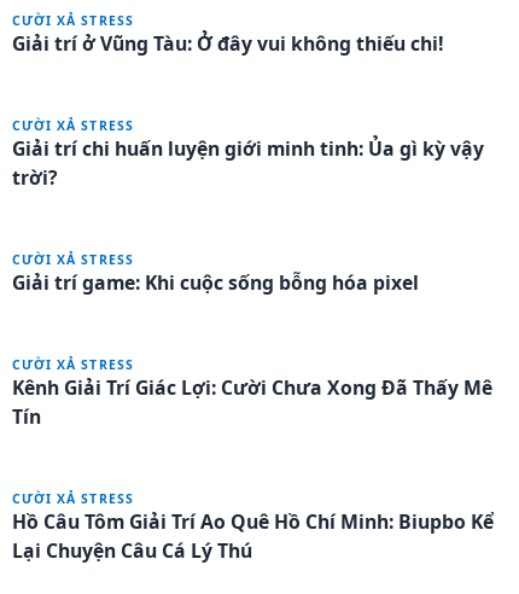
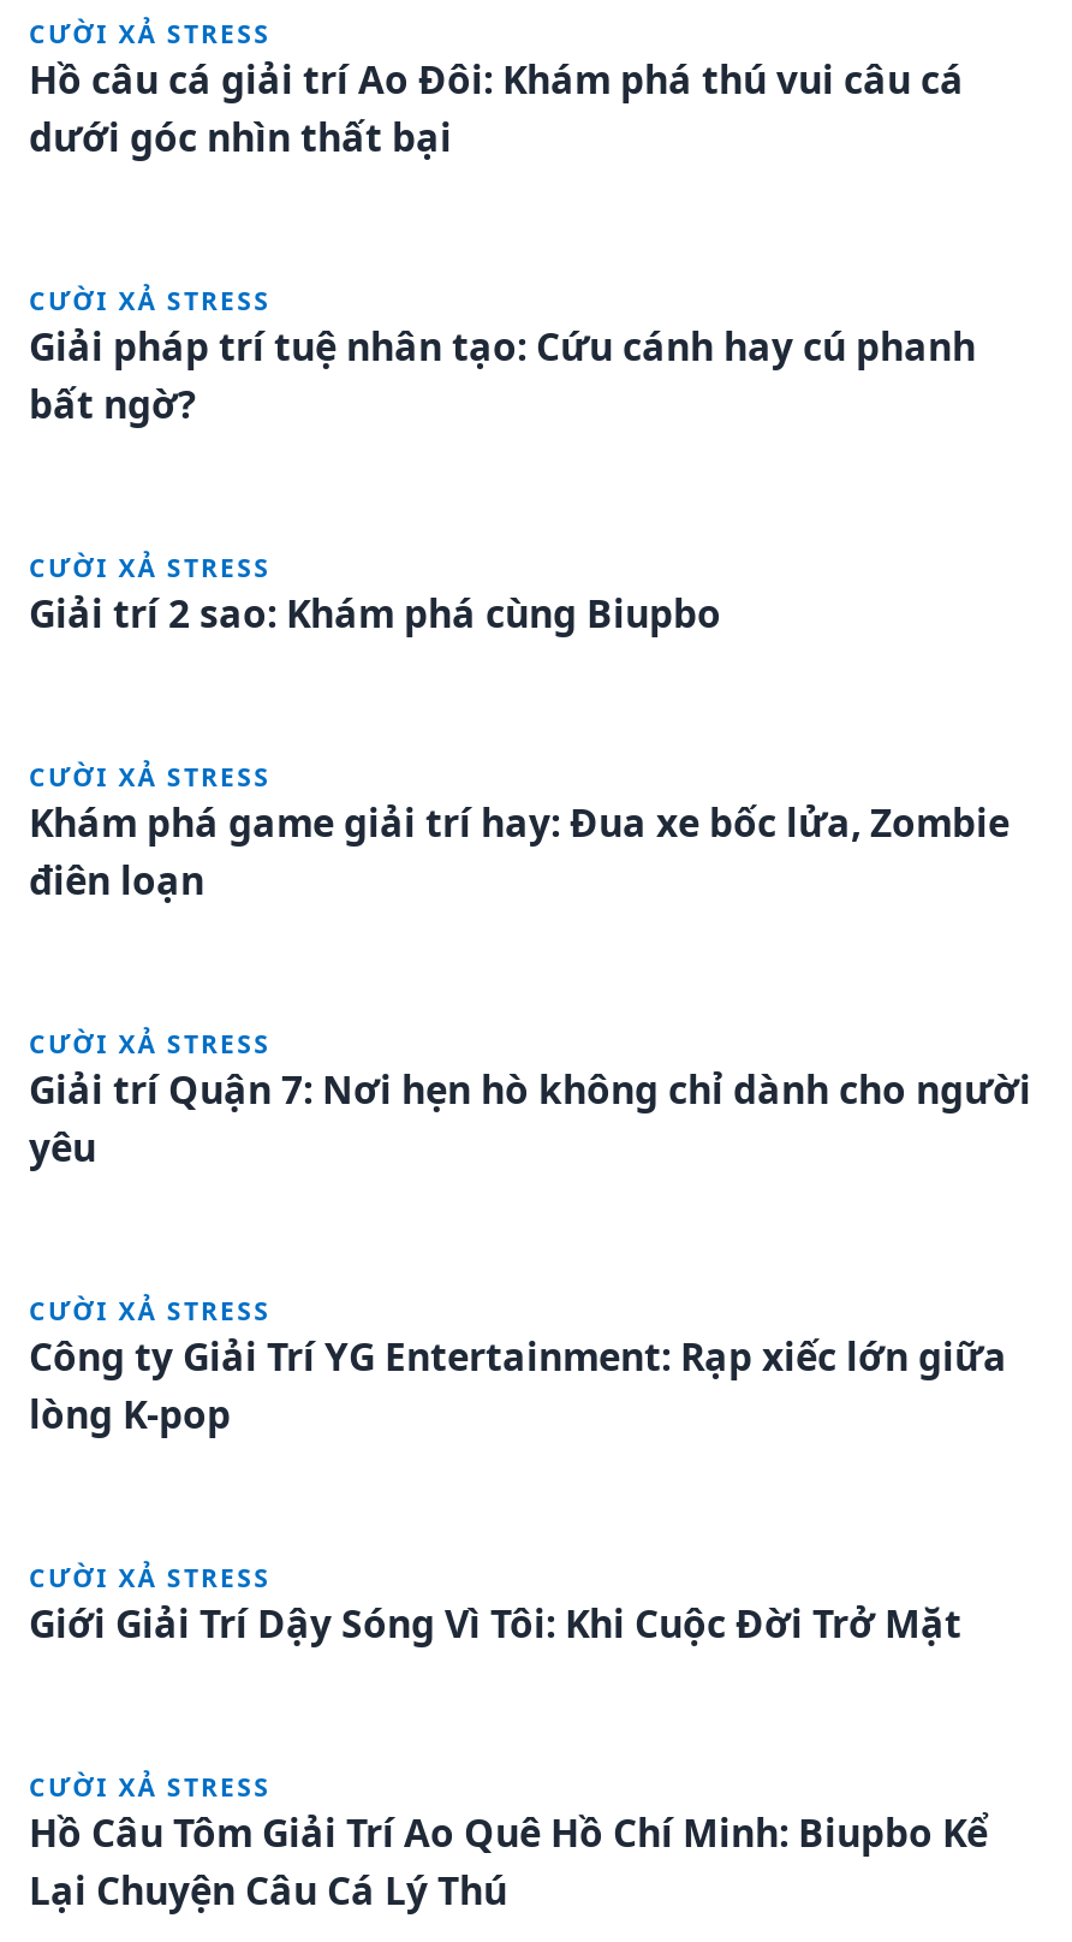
- Giải trí ở Vũng Tàu: Ở đây vui không thiếu chi!
+ Hồ câu cá giải trí Ao Đôi: Khám phá thú vui câu cá
+ dưới góc nhìn thất bại

- Giải trí chi huấn luyện giới minh tinh: Ủa gì kỳ vậy
- trời?
+ Giải pháp trí tuệ nhân tạo: Cứu cánh hay cú phanh
+ bất ngờ?

- Giải trí game: Khi cuộc sống bỗng hóa pixel
+ Giải trí 2 sao: Khám phá cùng Biupbo

- Kênh Giải Trí Giác Lợi: Cười Chưa Xong Đã Thấy Mê
- Tín
+ Khám phá game giải trí hay: Đua xe bốc lửa, Zombie
+ điên loạn
+ CƯỜI XẢ STRESS
+ Giải trí Quận 7: Nơi hẹn hò không chỉ dành cho người
+ yêu
+ CƯỜI XẢ STRESS
+ Công ty Giải Trí YG Entertainment: Rạp xiếc lớn giữa
+ lòng K-pop
+ CƯỜI XẢ STRESS
+ Giới Giải Trí Dậy Sóng Vì Tôi: Khi Cuộc Đời Trở Mặt
